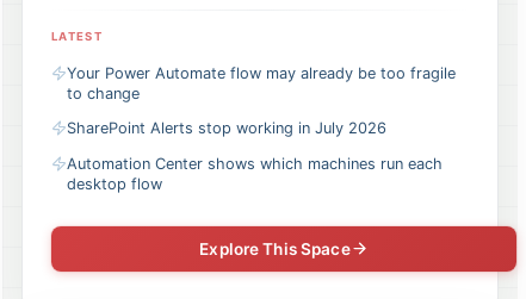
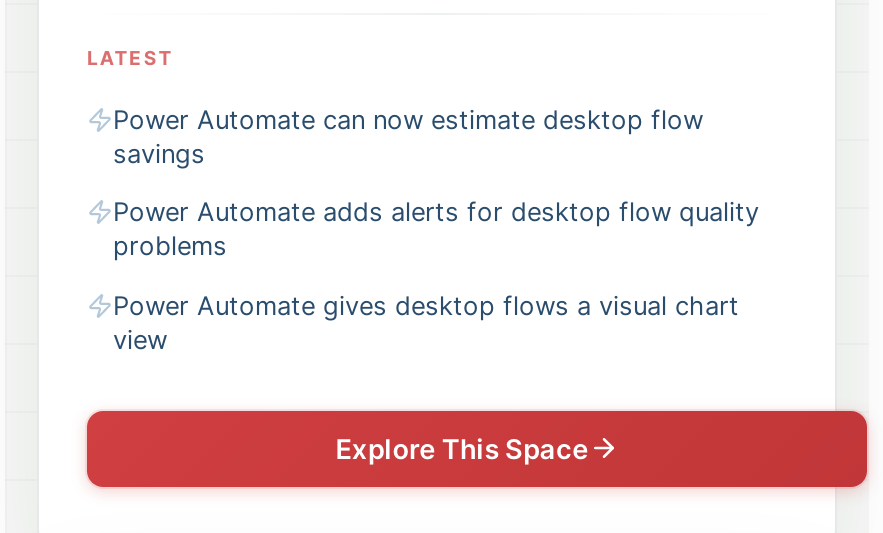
- Your Power Automate flow may already be too fragile
- to change
+ Power Automate can now estimate desktop flow
+ savings

- SharePoint Alerts stop working in July 2026
+ Power Automate adds alerts for desktop flow quality
+ problems

- Automation Center shows which machines run each
- desktop flow
+ Power Automate gives desktop flows a visual chart
+ view
